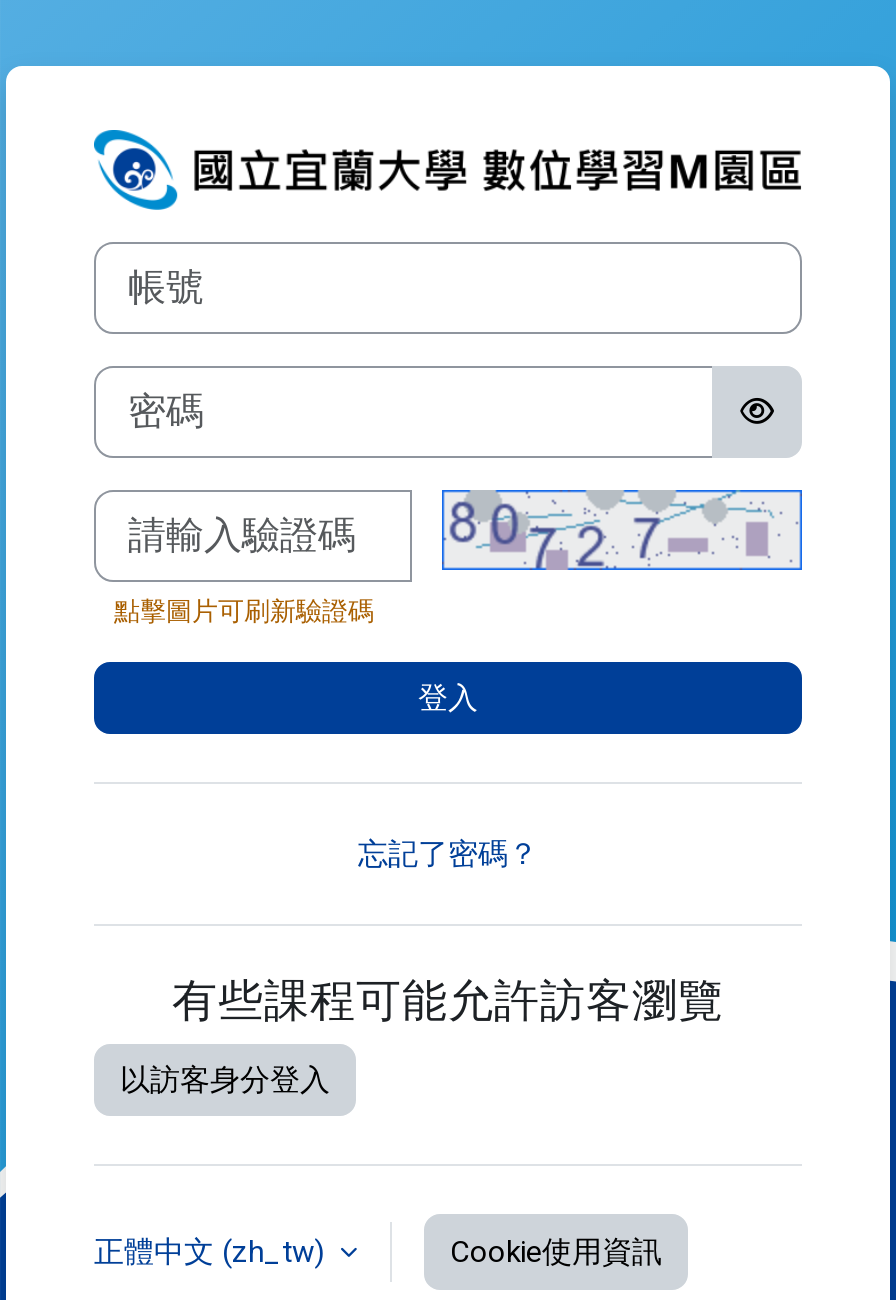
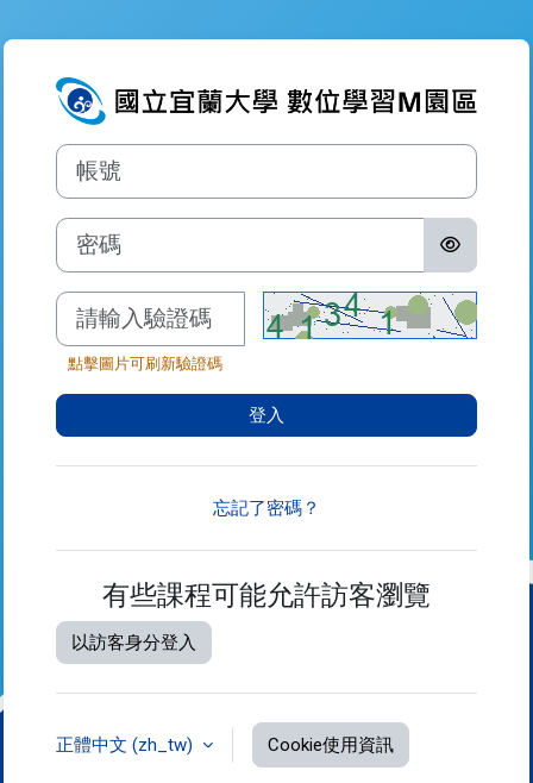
- [image]
+ [image]
